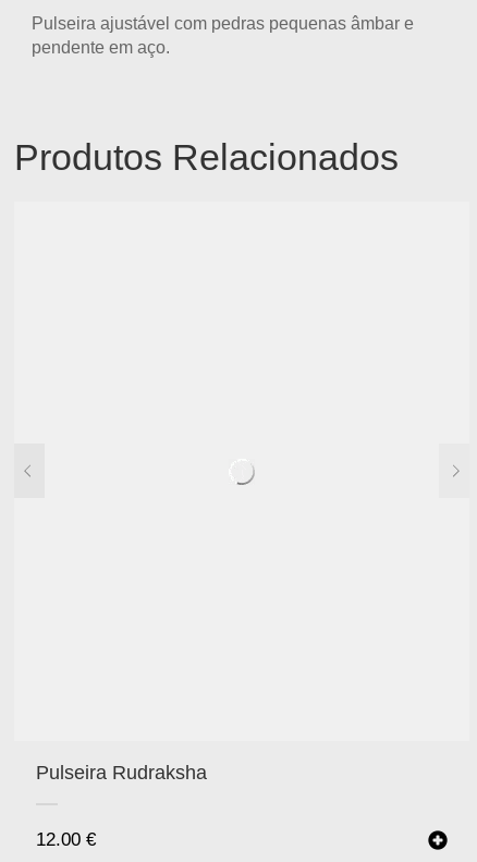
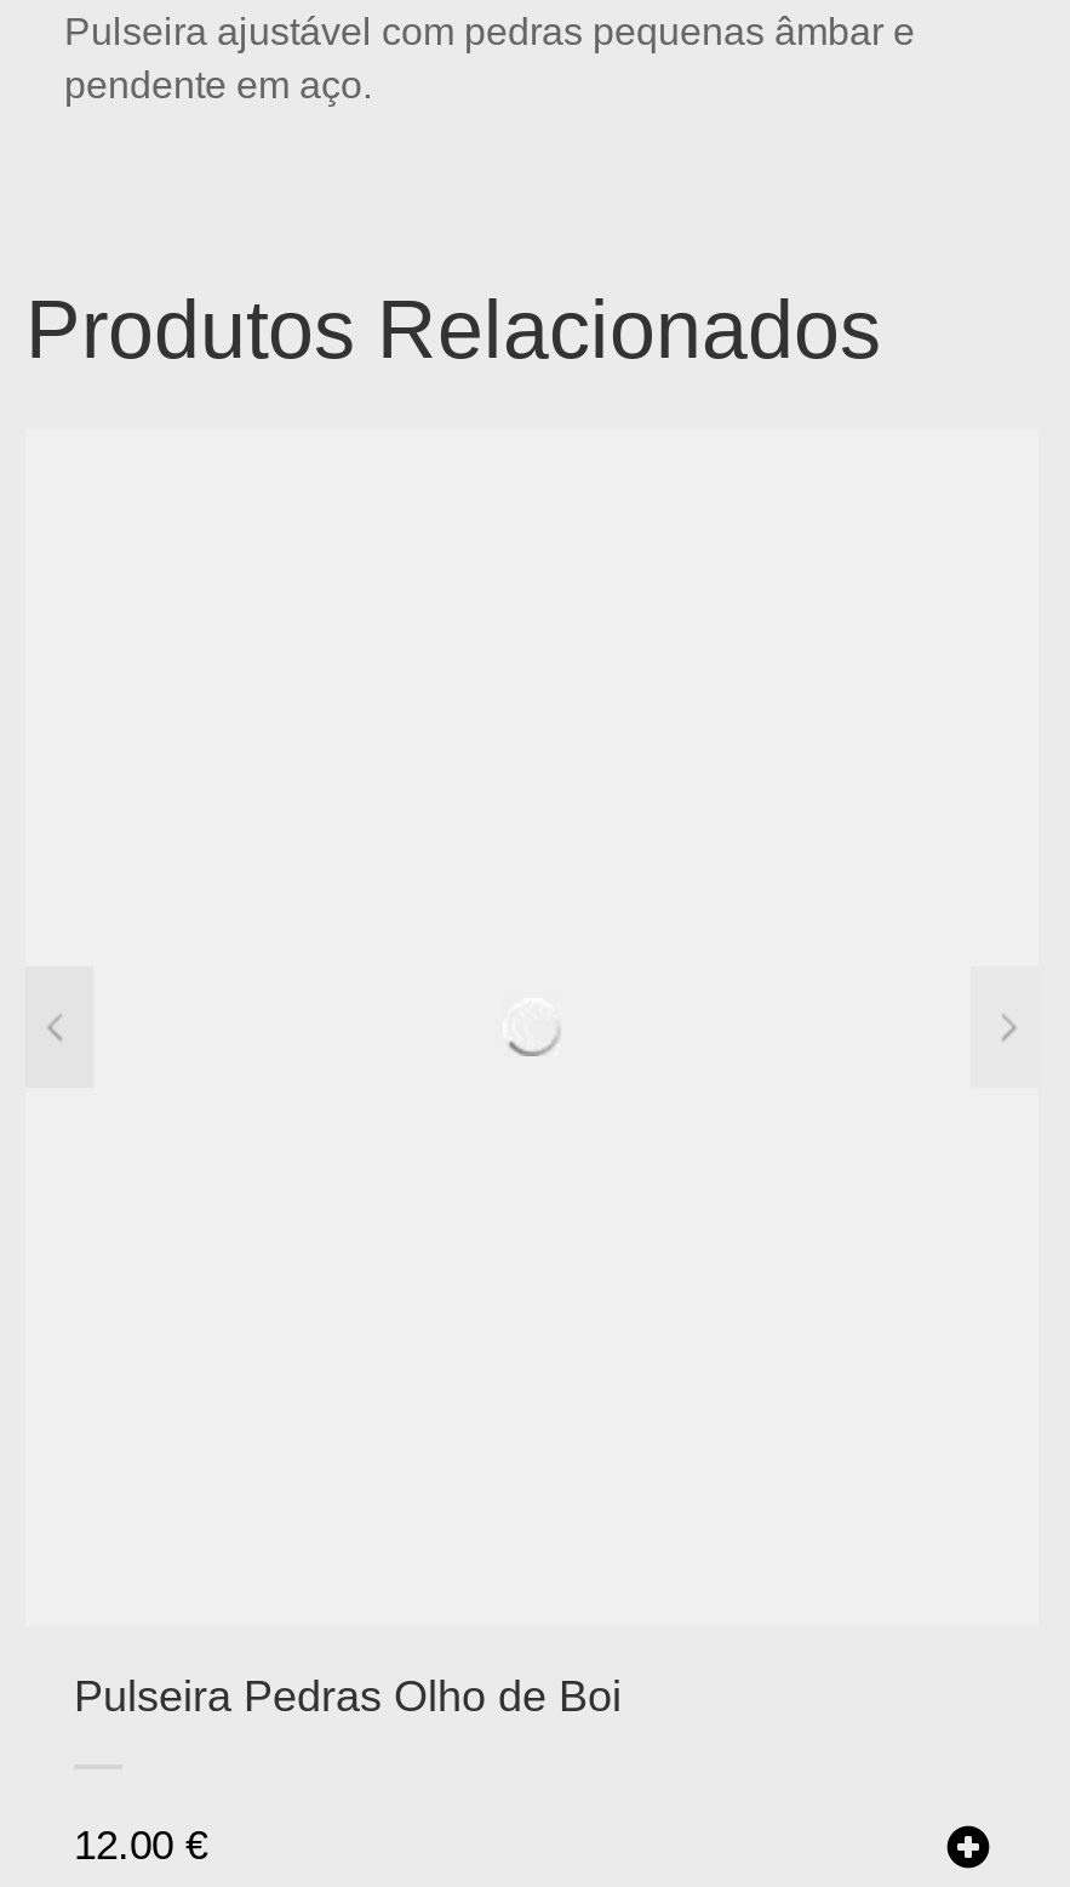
- Pulseira Rudraksha
+ Pulseira Pedras Olho de Boi
